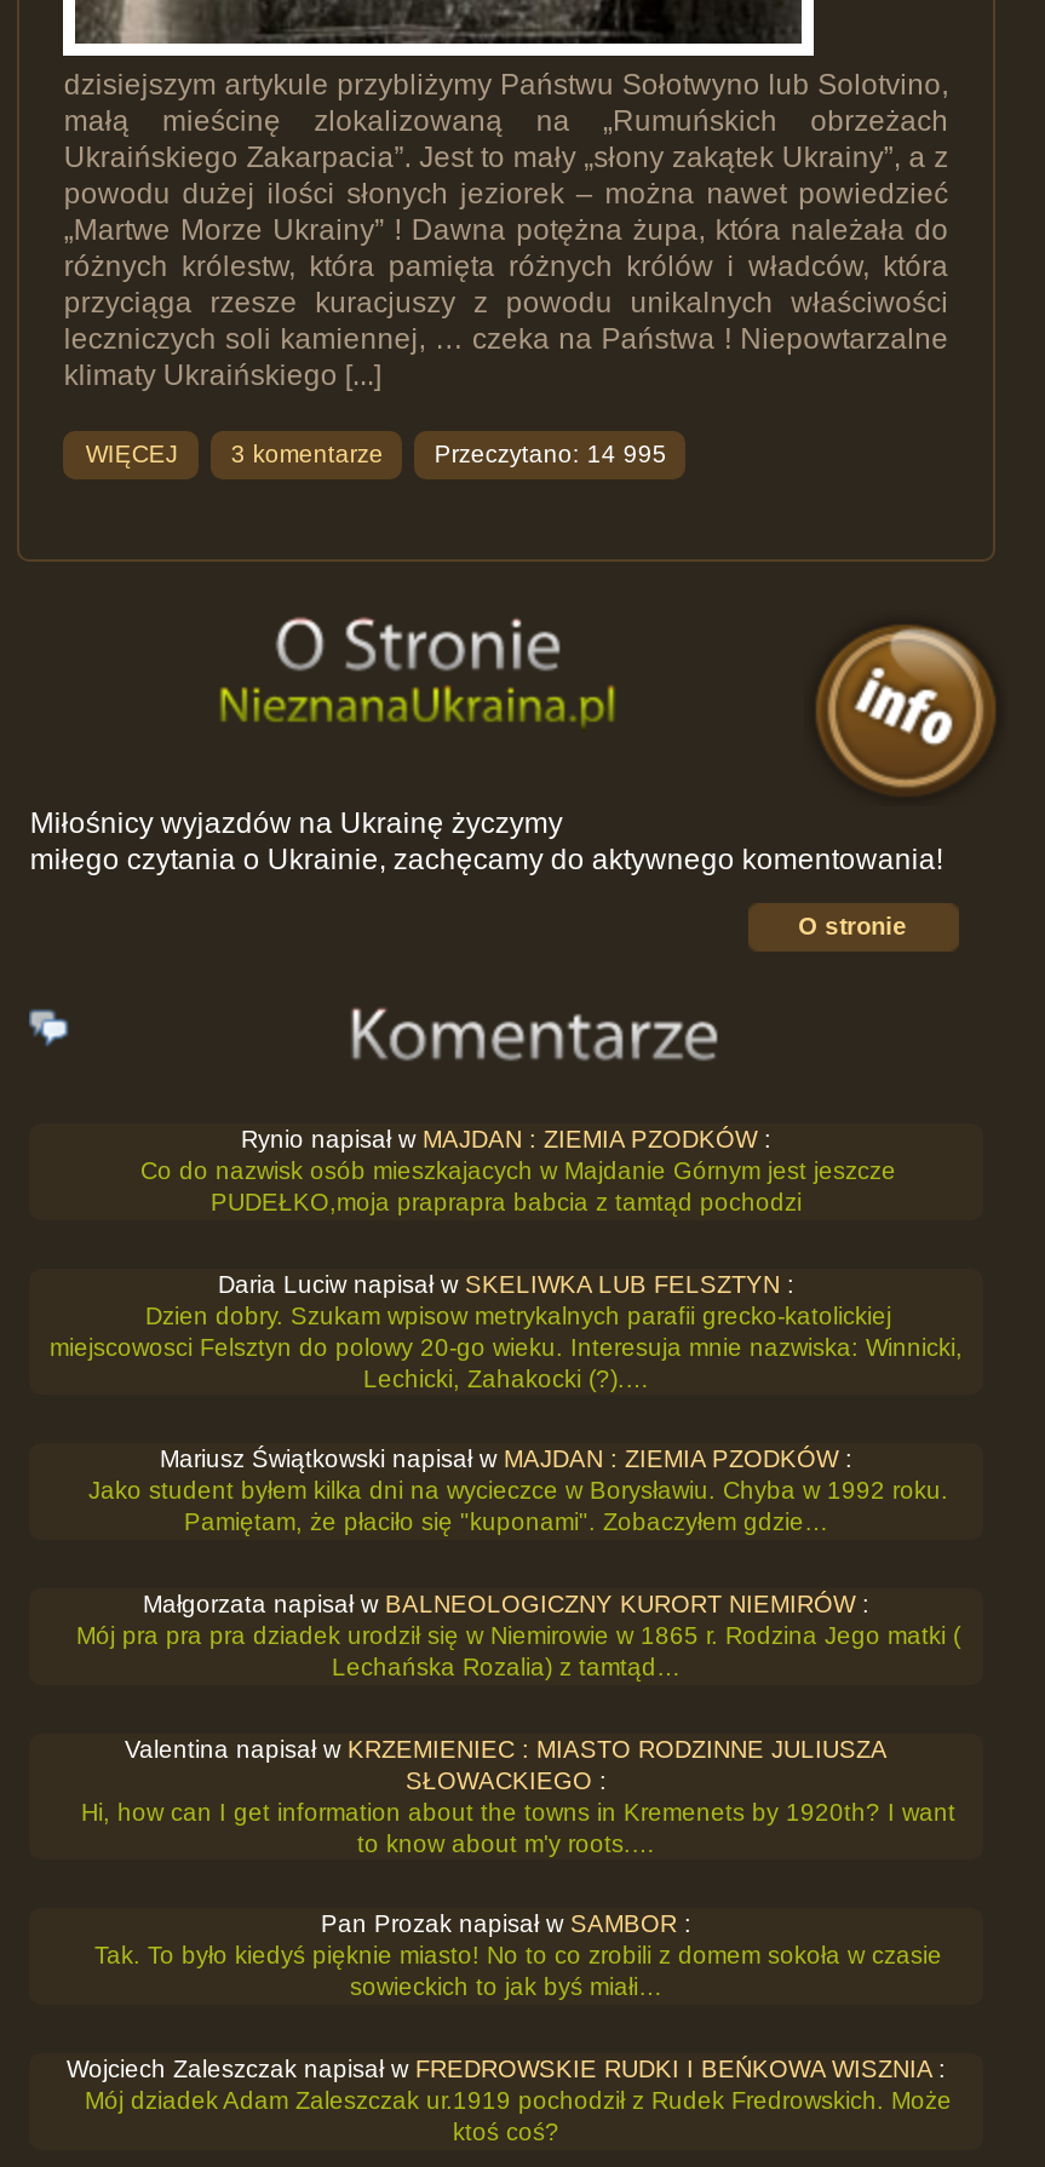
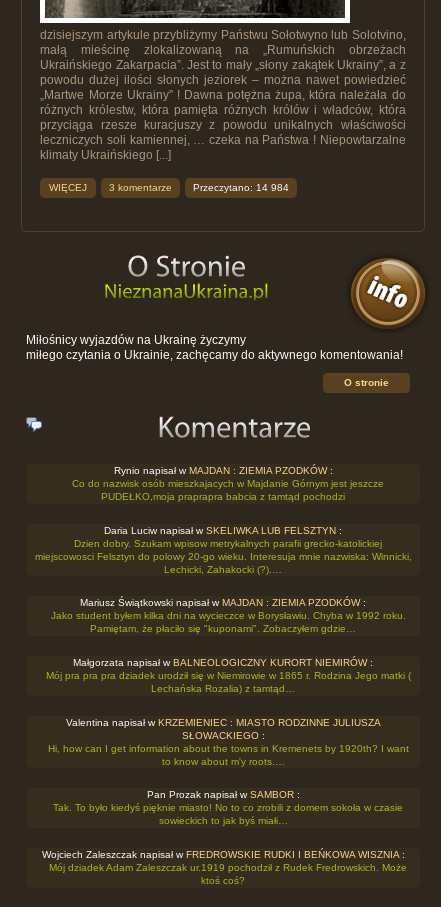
- WIĘCEJ 3 komentarze Przeczytano: 14 995
+ WIĘCEJ 3 komentarze Przeczytano: 14 984
